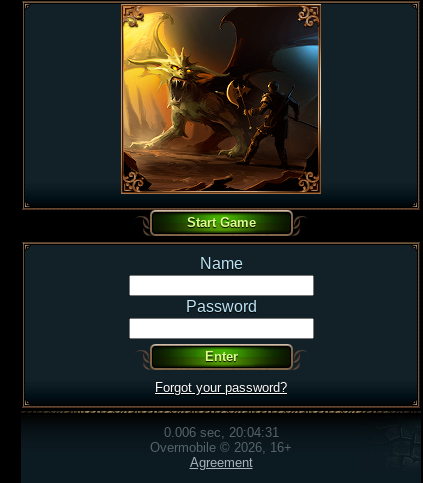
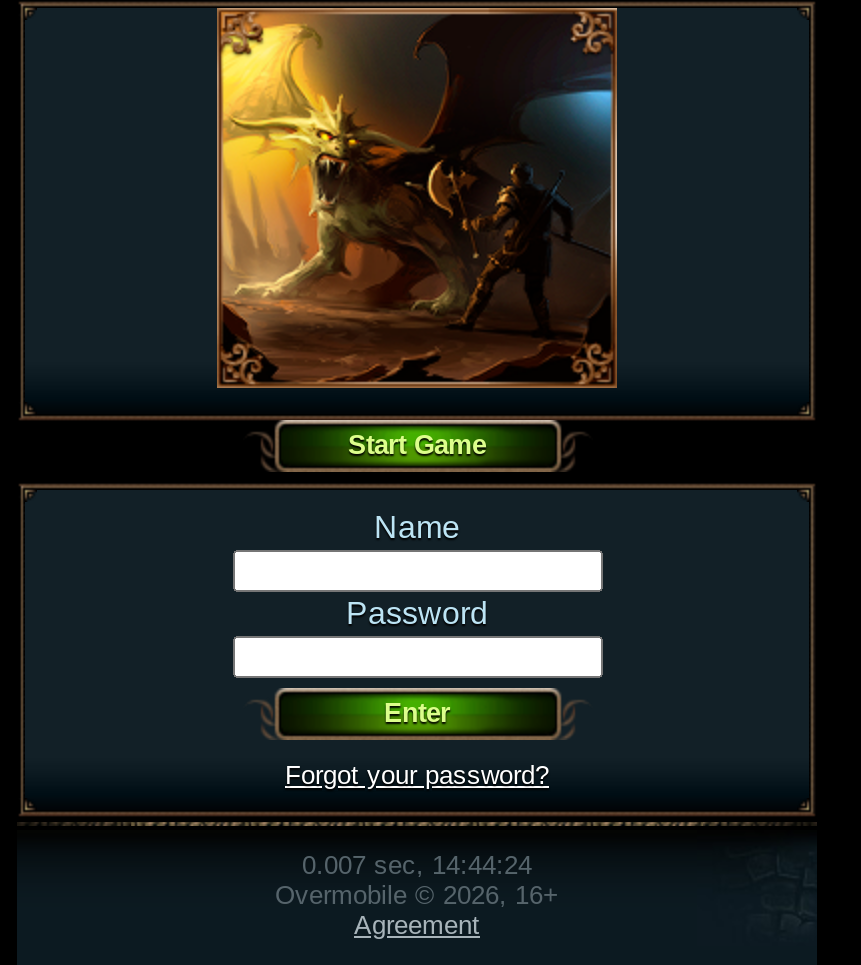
- 0.006 sec, 20:04:31
+ 0.007 sec, 14:44:24
